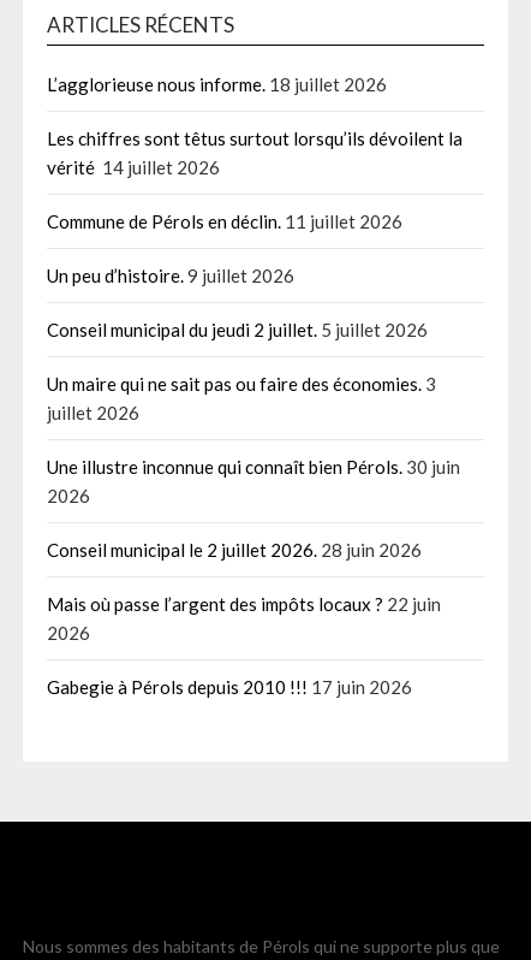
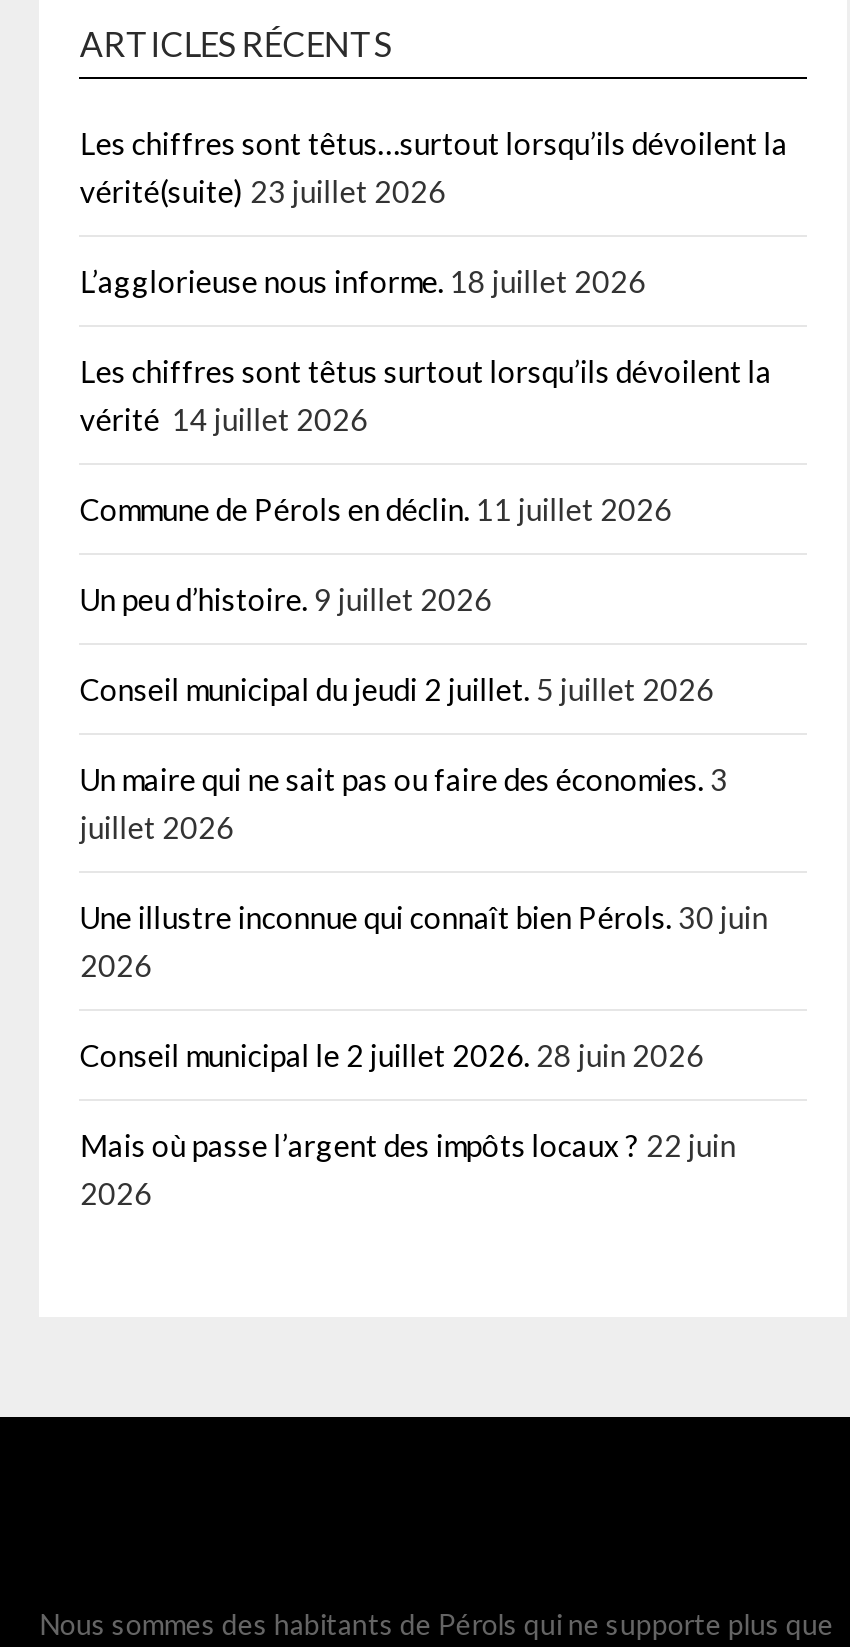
+ Les chiffres sont têtus…surtout lorsqu’ils dévoilent la
+ vérité(suite) 23 juillet 2026

moved down: L’agglorieuse nous informe. 18 juillet 2026 | Les chiffres sont têtus surtout lorsqu’ils dévoilent la | vérité 14 juillet 2026 | ... | Mais où passe l’argent des impôts locaux ? 22 juin | 2026

- Gabegie à Pérols depuis 2010 !!! 17 juin 2026
